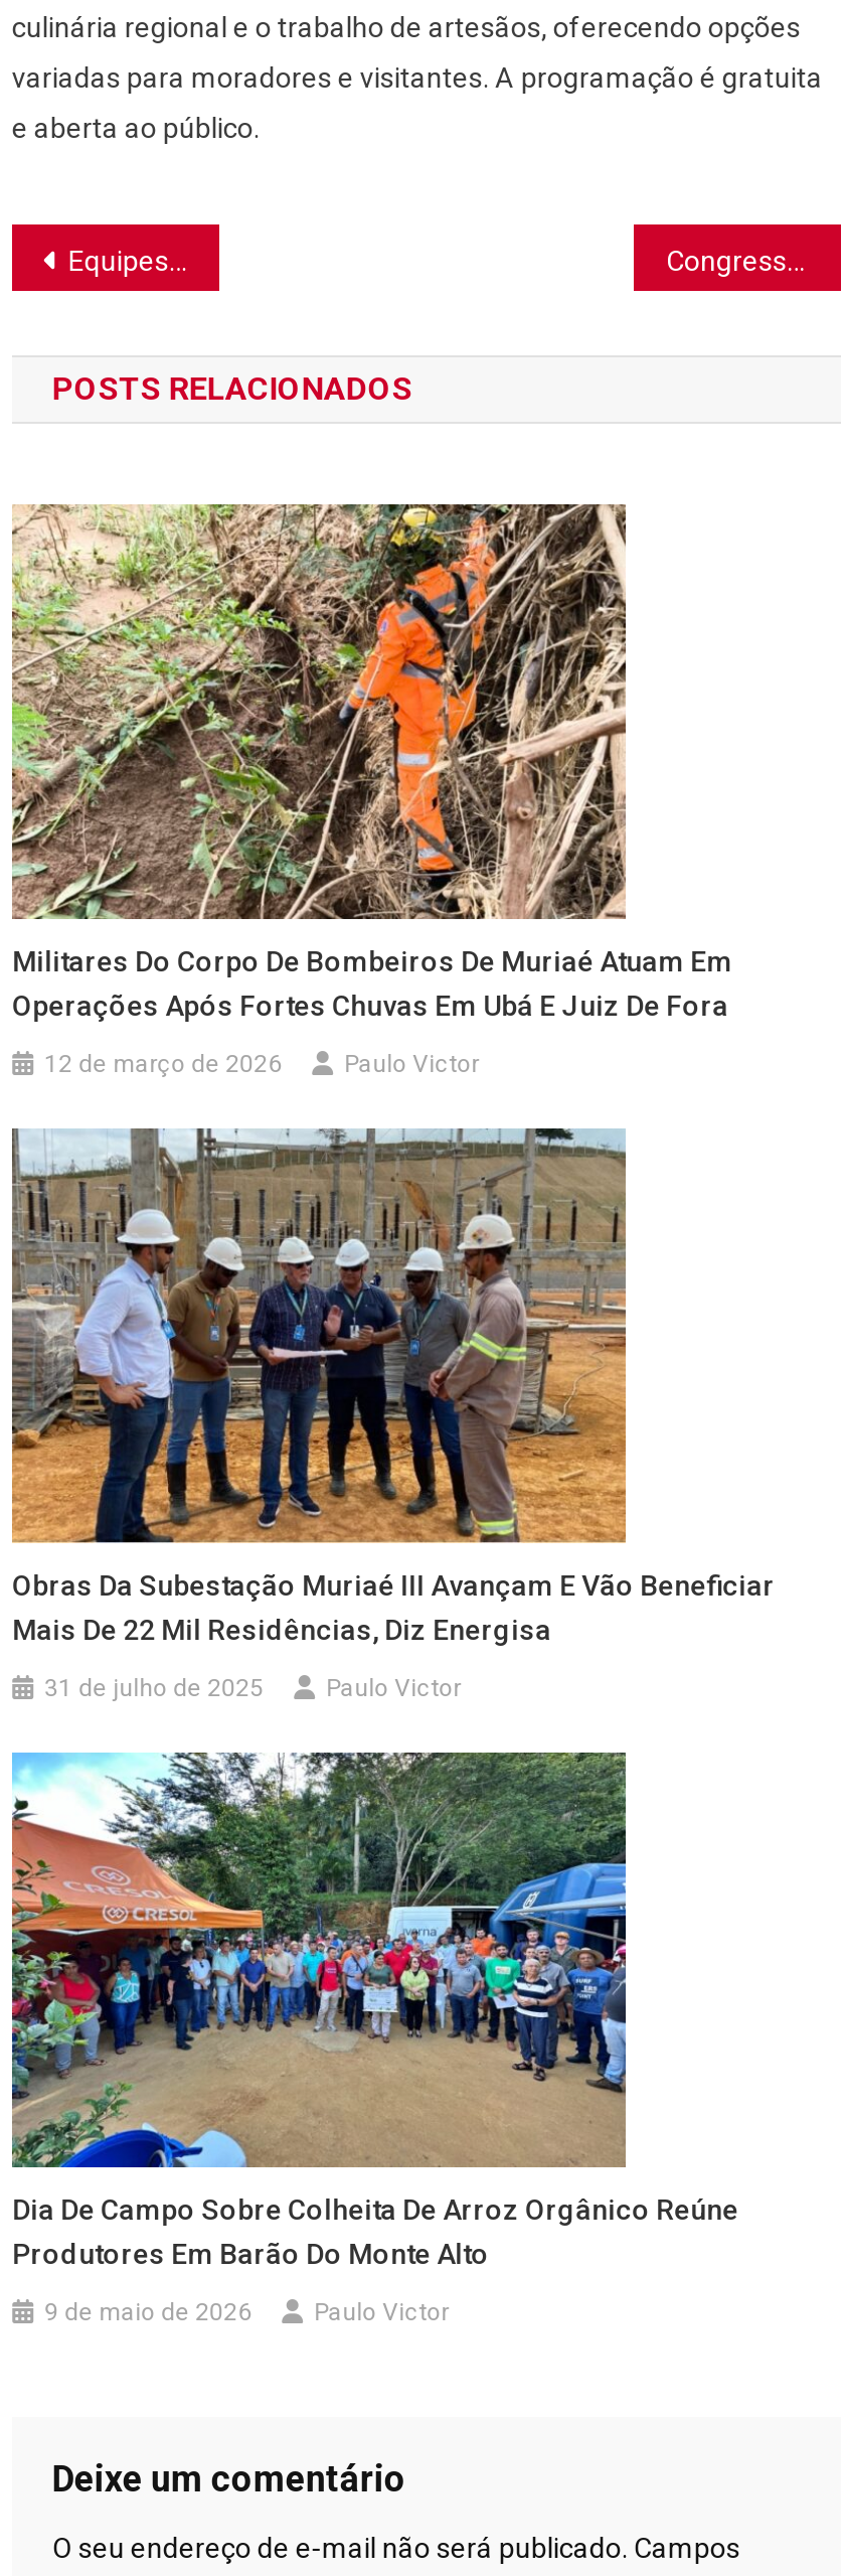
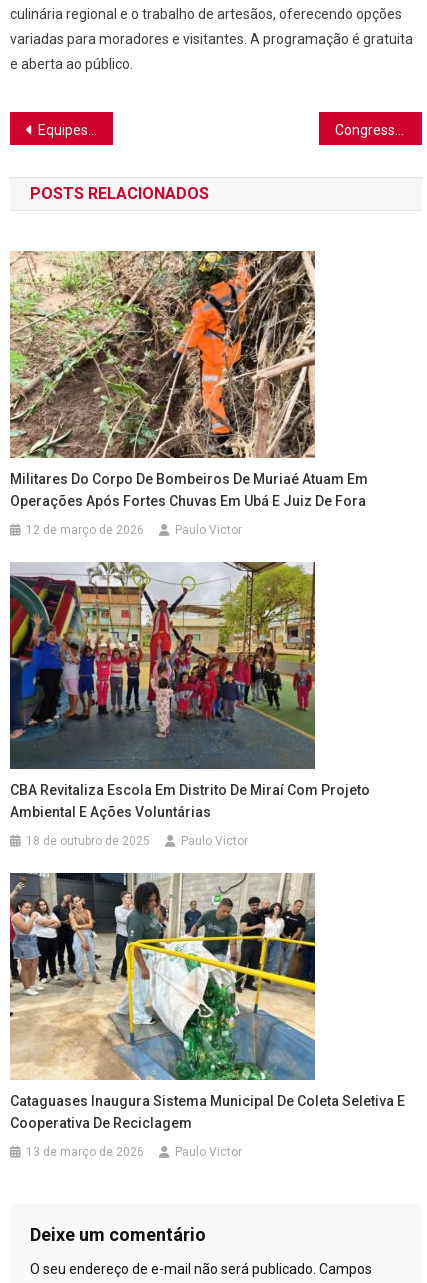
- [image]
- Obras Da Subestação Muriaé III Avançam E Vão Beneficiar
- Mais De 22 Mil Residências, Diz Energisa
+ [image]
+ CBA Revitaliza Escola Em Distrito De Miraí Com Projeto
+ Ambiental E Ações Voluntárias

- 31 de julho de 2025
+ 18 de outubro de 2025

- [image]
- Dia De Campo Sobre Colheita De Arroz Orgânico Reúne
- Produtores Em Barão Do Monte Alto
+ [image]
+ Cataguases Inaugura Sistema Municipal De Coleta Seletiva E
+ Cooperativa De Reciclagem

- 9 de maio de 2026
+ 13 de março de 2026
